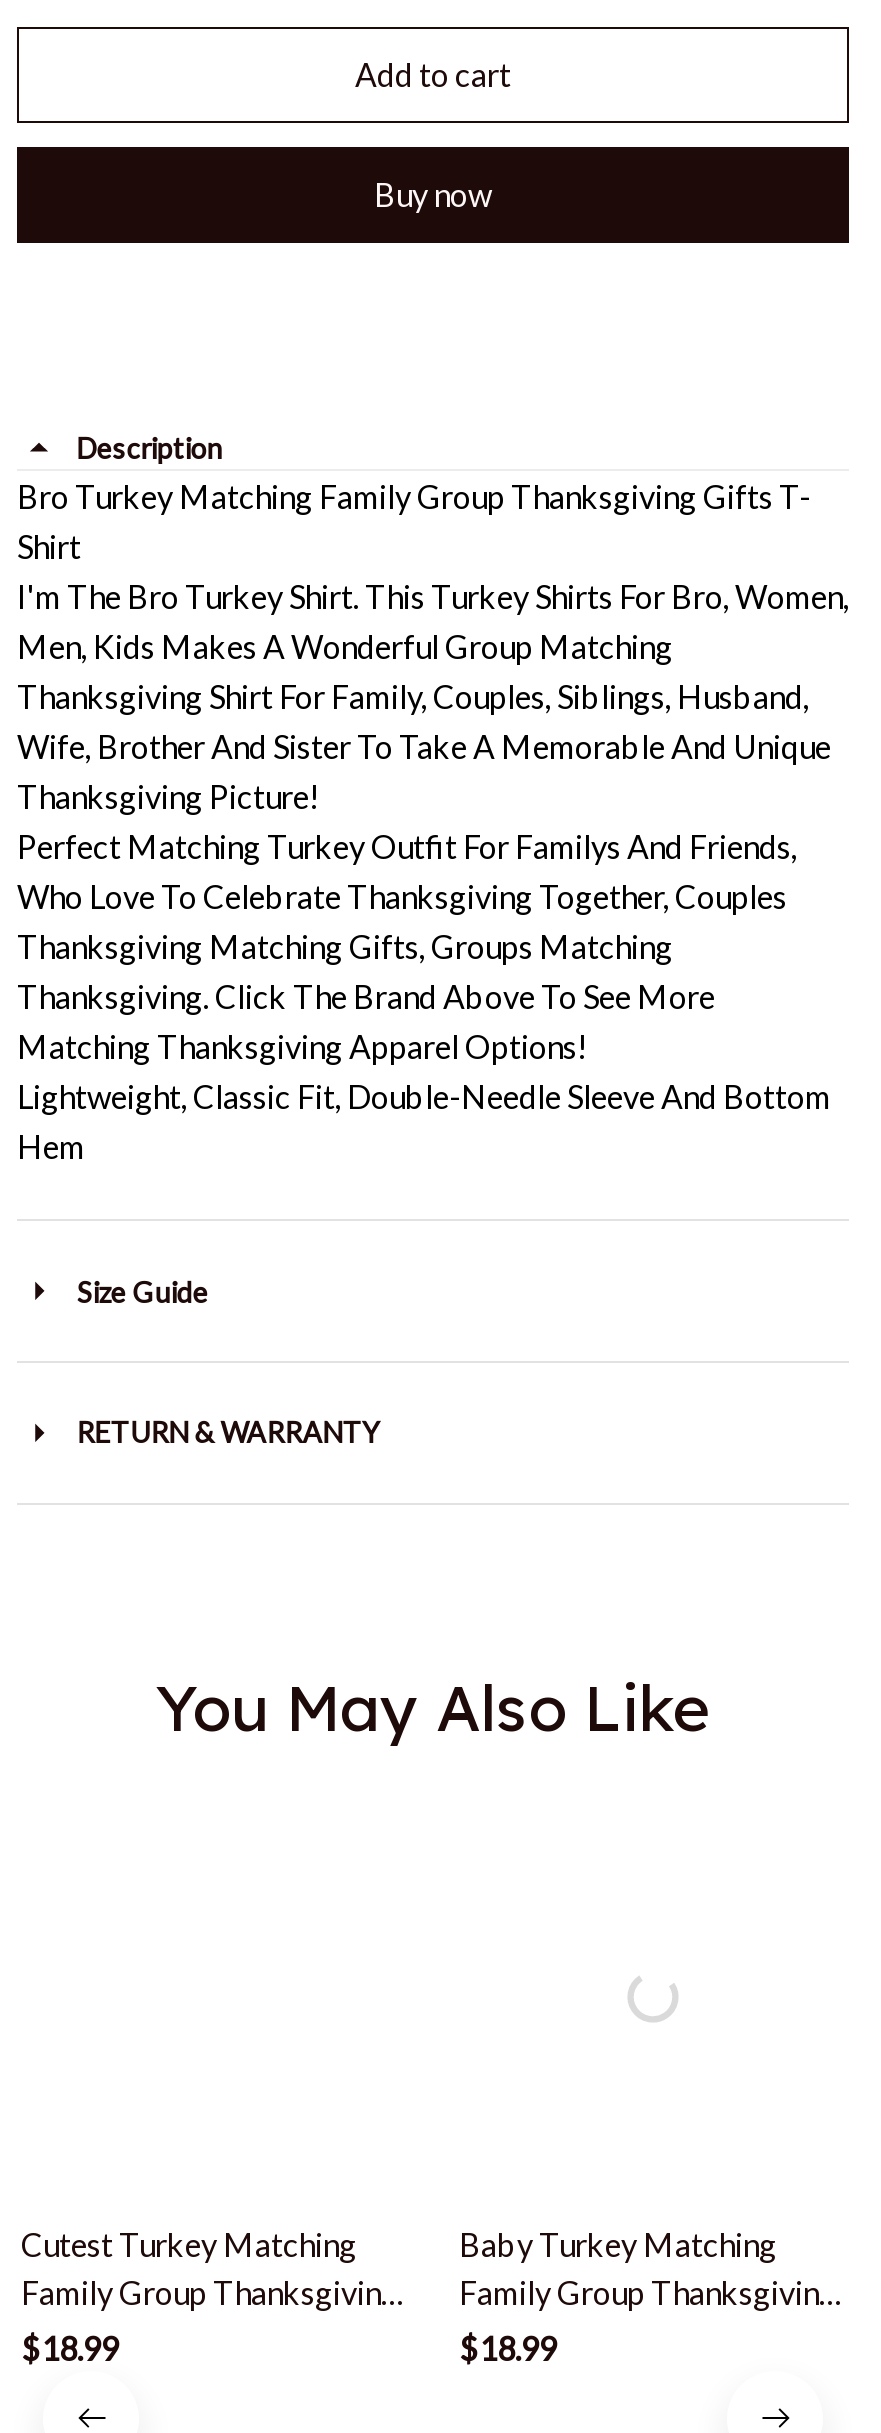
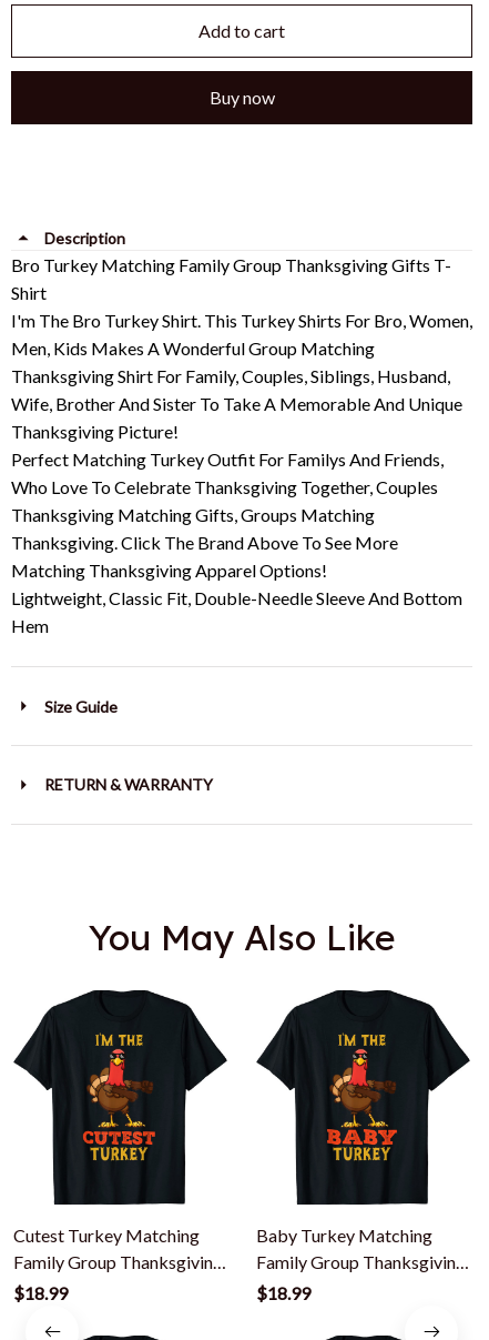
+ [image]

+ [image]
